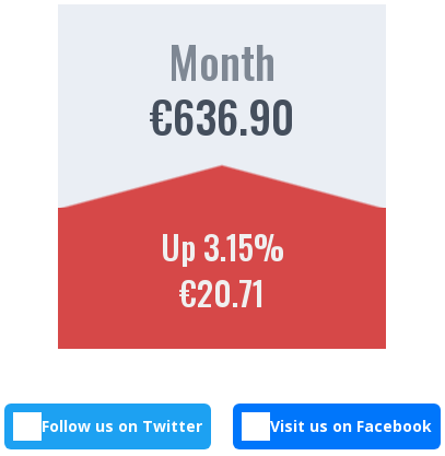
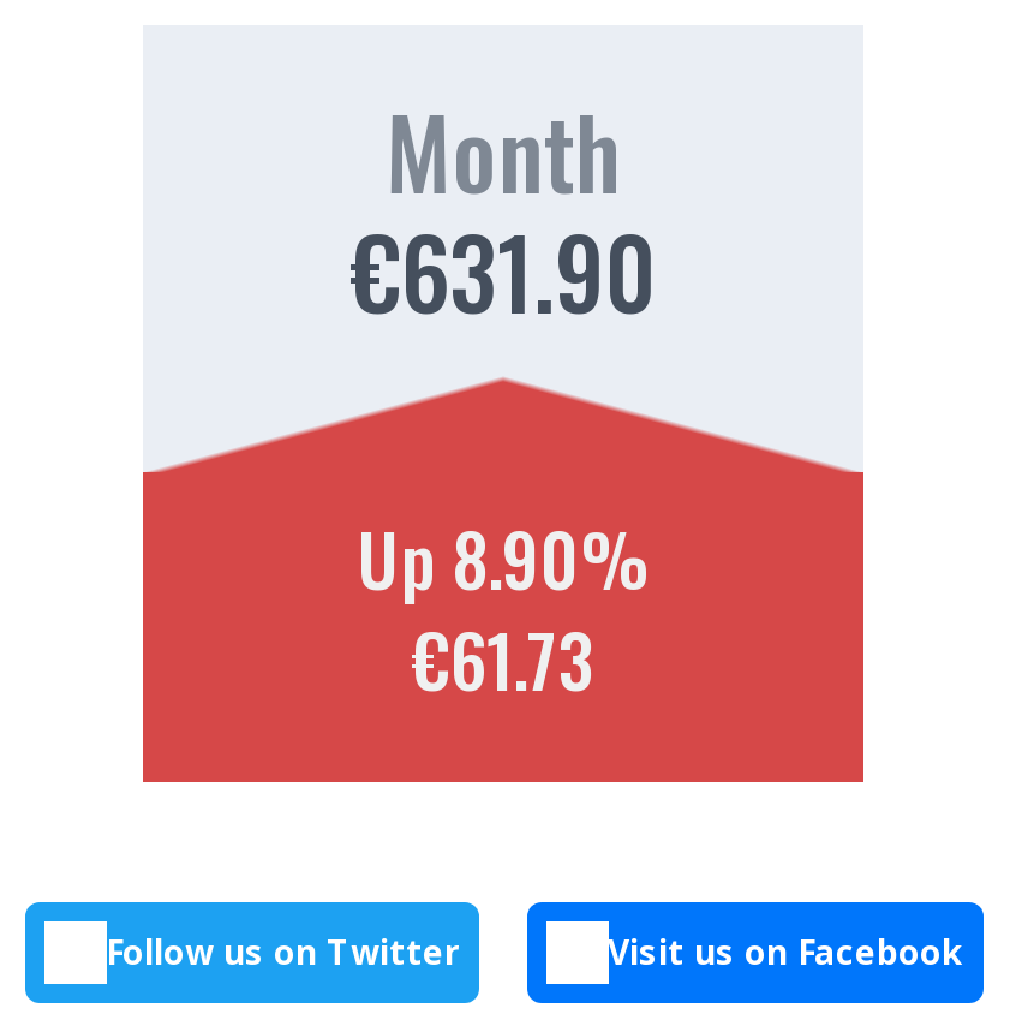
- €636.90
+ €631.90

- Up 3.15%
+ Up 8.90%

- €20.71
+ €61.73
